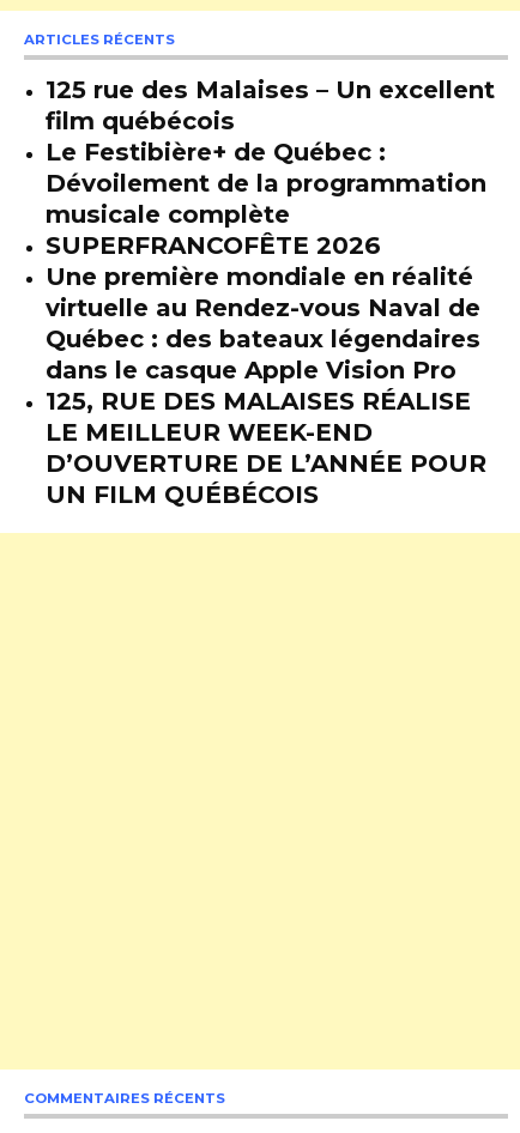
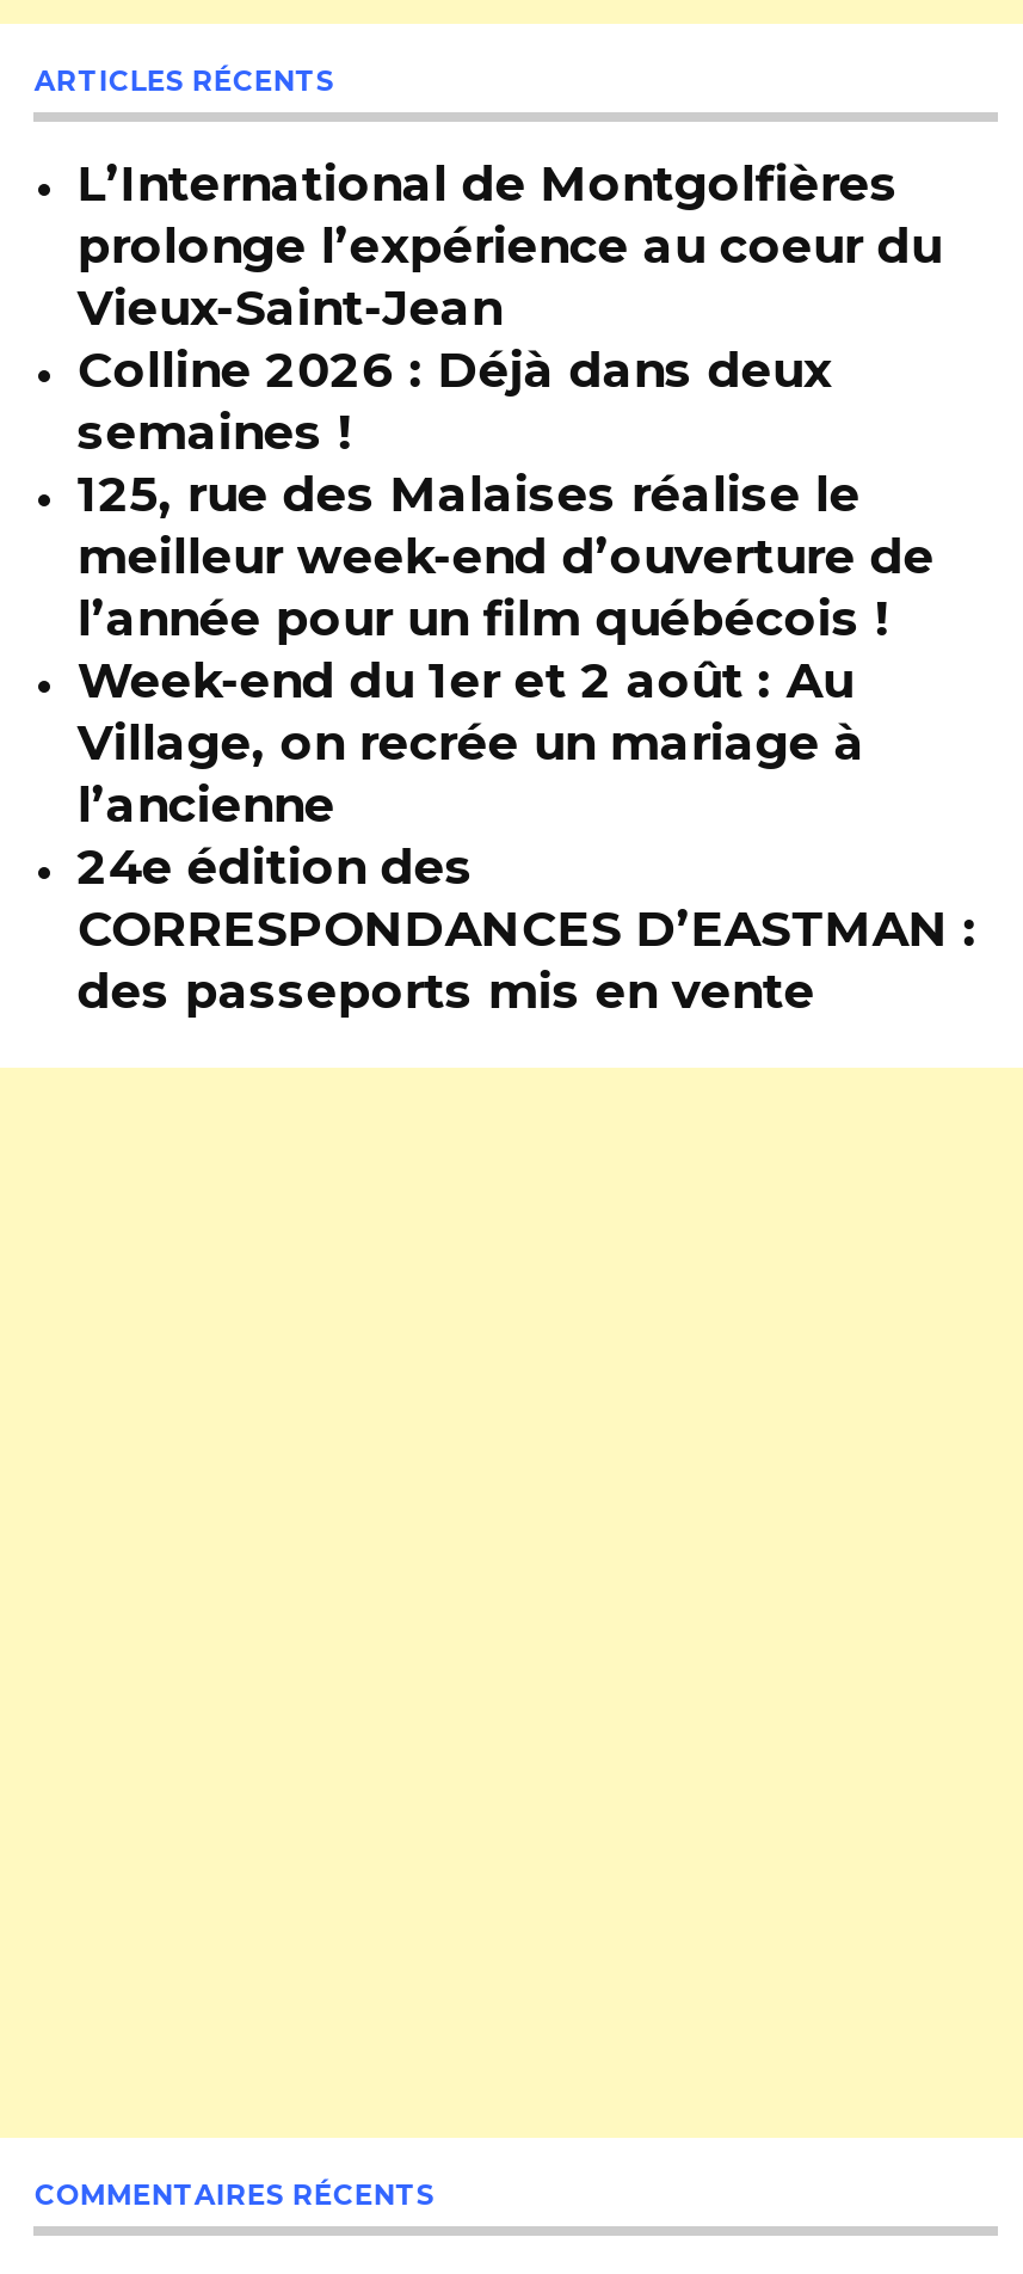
- 125 rue des Malaises – Un excellent
- film québécois
- Le Festibière+ de Québec :
- Dévoilement de la programmation
- musicale complète
- SUPERFRANCOFÊTE 2026
- Une première mondiale en réalité
- virtuelle au Rendez-vous Naval de
- Québec : des bateaux légendaires
- dans le casque Apple Vision Pro
- 125, RUE DES MALAISES RÉALISE
- LE MEILLEUR WEEK-END
- D’OUVERTURE DE L’ANNÉE POUR
- UN FILM QUÉBÉCOIS
+ L’International de Montgolfières
+ prolonge l’expérience au coeur du
+ Vieux-Saint-Jean
+ Colline 2026 : Déjà dans deux
+ semaines !
+ 125, rue des Malaises réalise le
+ meilleur week-end d’ouverture de
+ l’année pour un film québécois !
+ Week-end du 1er et 2 août : Au
+ Village, on recrée un mariage à
+ l’ancienne
+ 24e édition des
+ CORRESPONDANCES D’EASTMAN :
+ des passeports mis en vente
